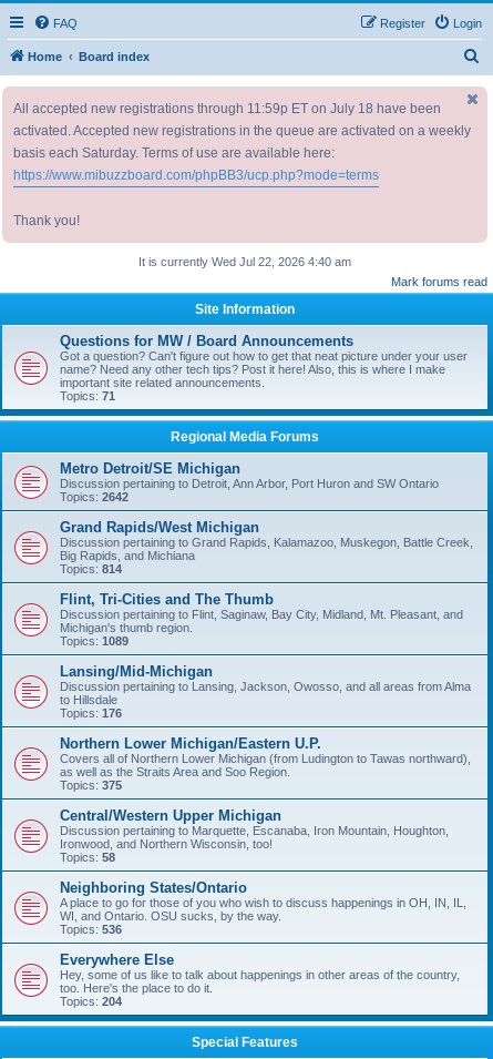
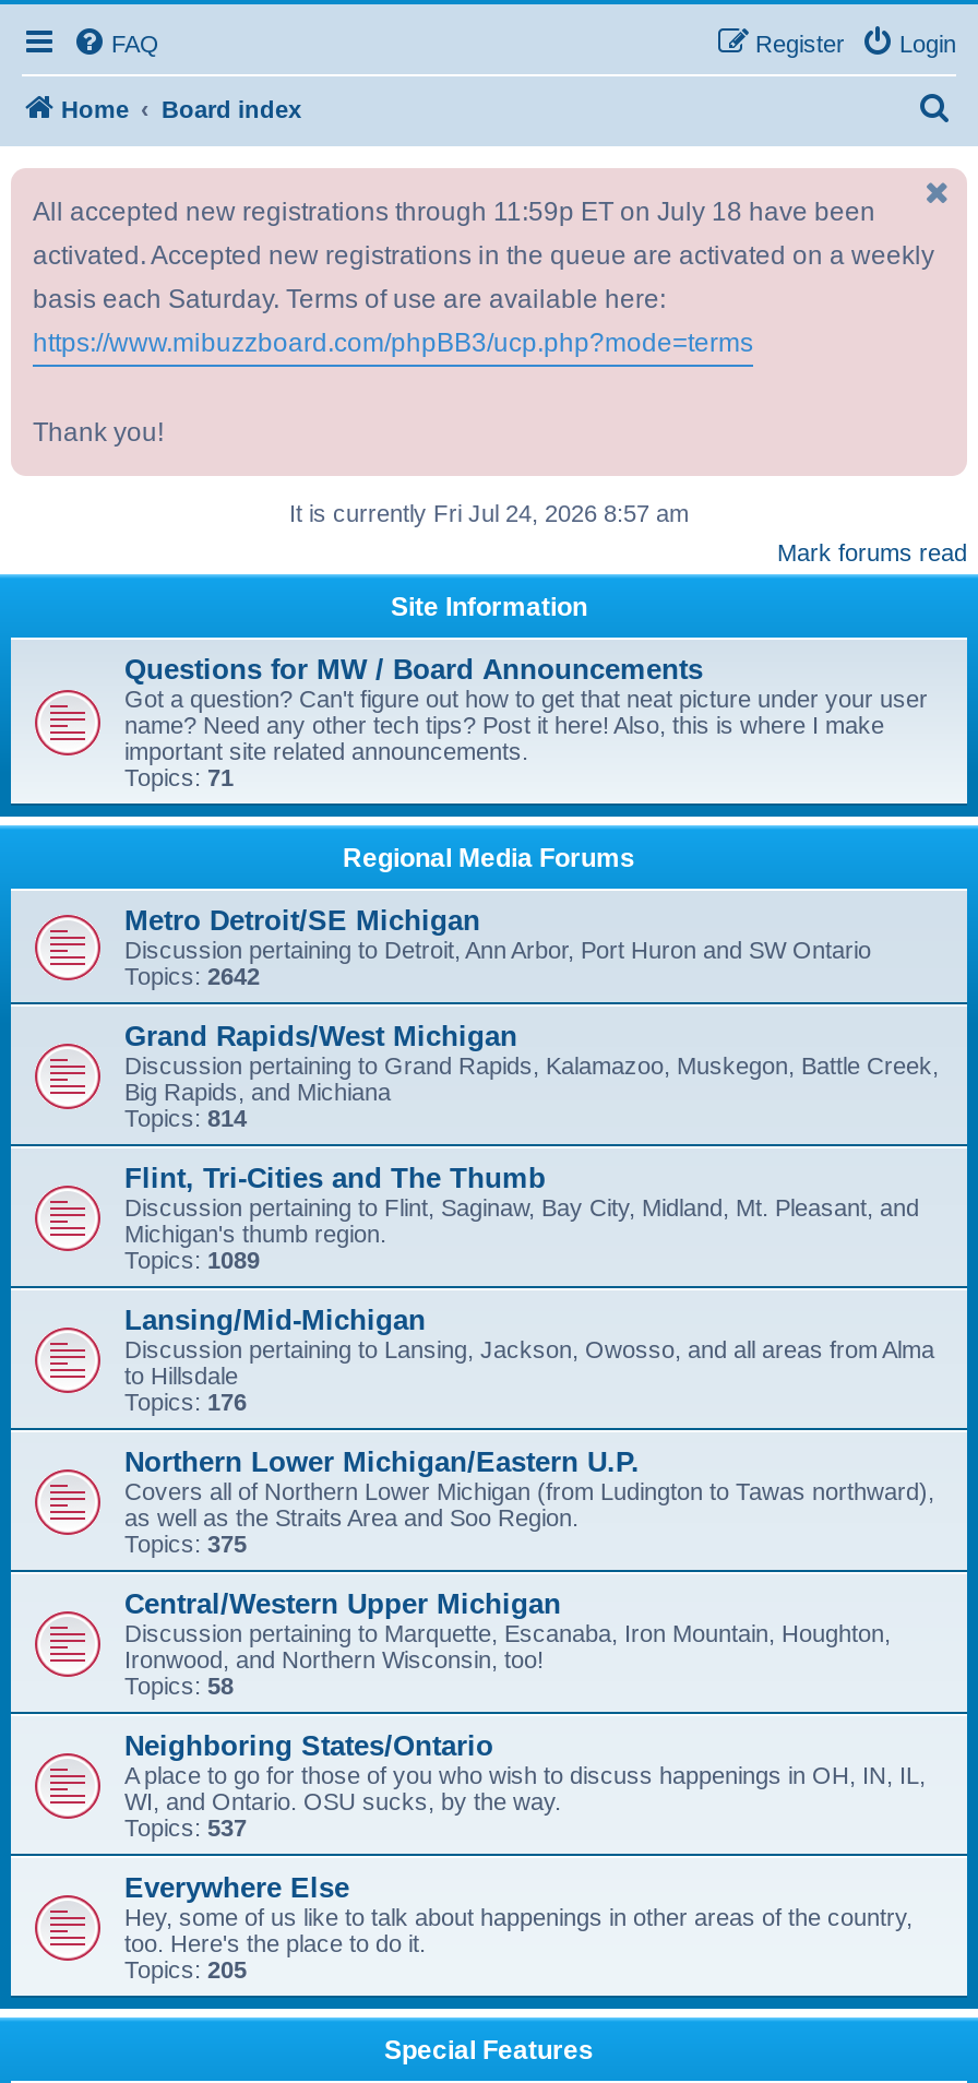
- It is currently Wed Jul 22, 2026 4:40 am
+ It is currently Fri Jul 24, 2026 8:57 am

- Topics: 536
+ Topics: 537

- Topics: 204
+ Topics: 205
